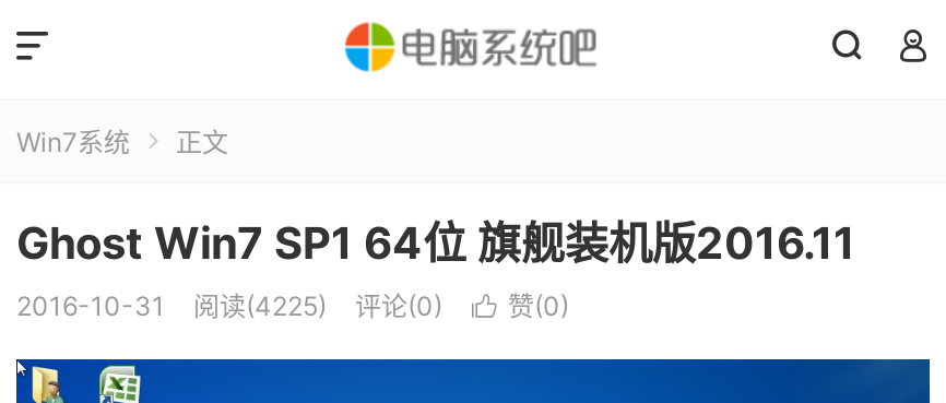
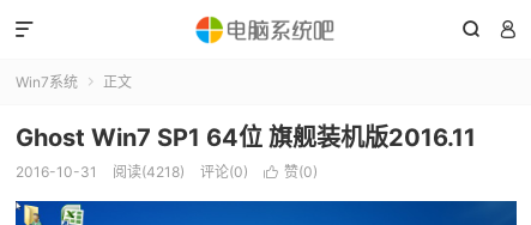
- 阅读(4225)
+ 阅读(4218)
